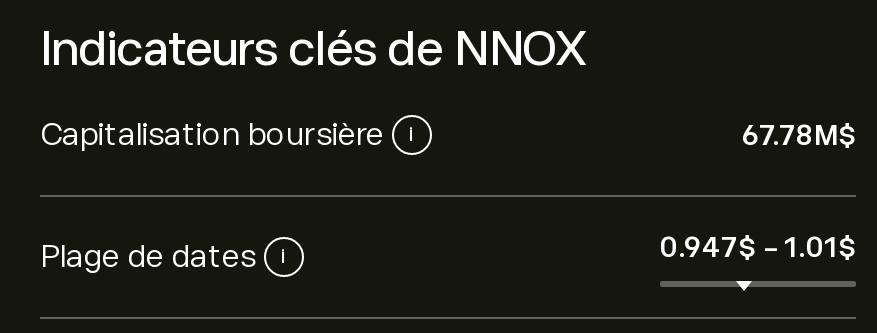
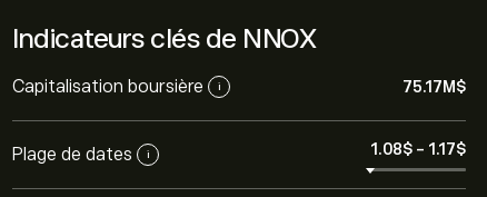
- 67.78M$
+ 75.17M$

- 0.947$- 1.01$
+ 1.08$- 1.17$
